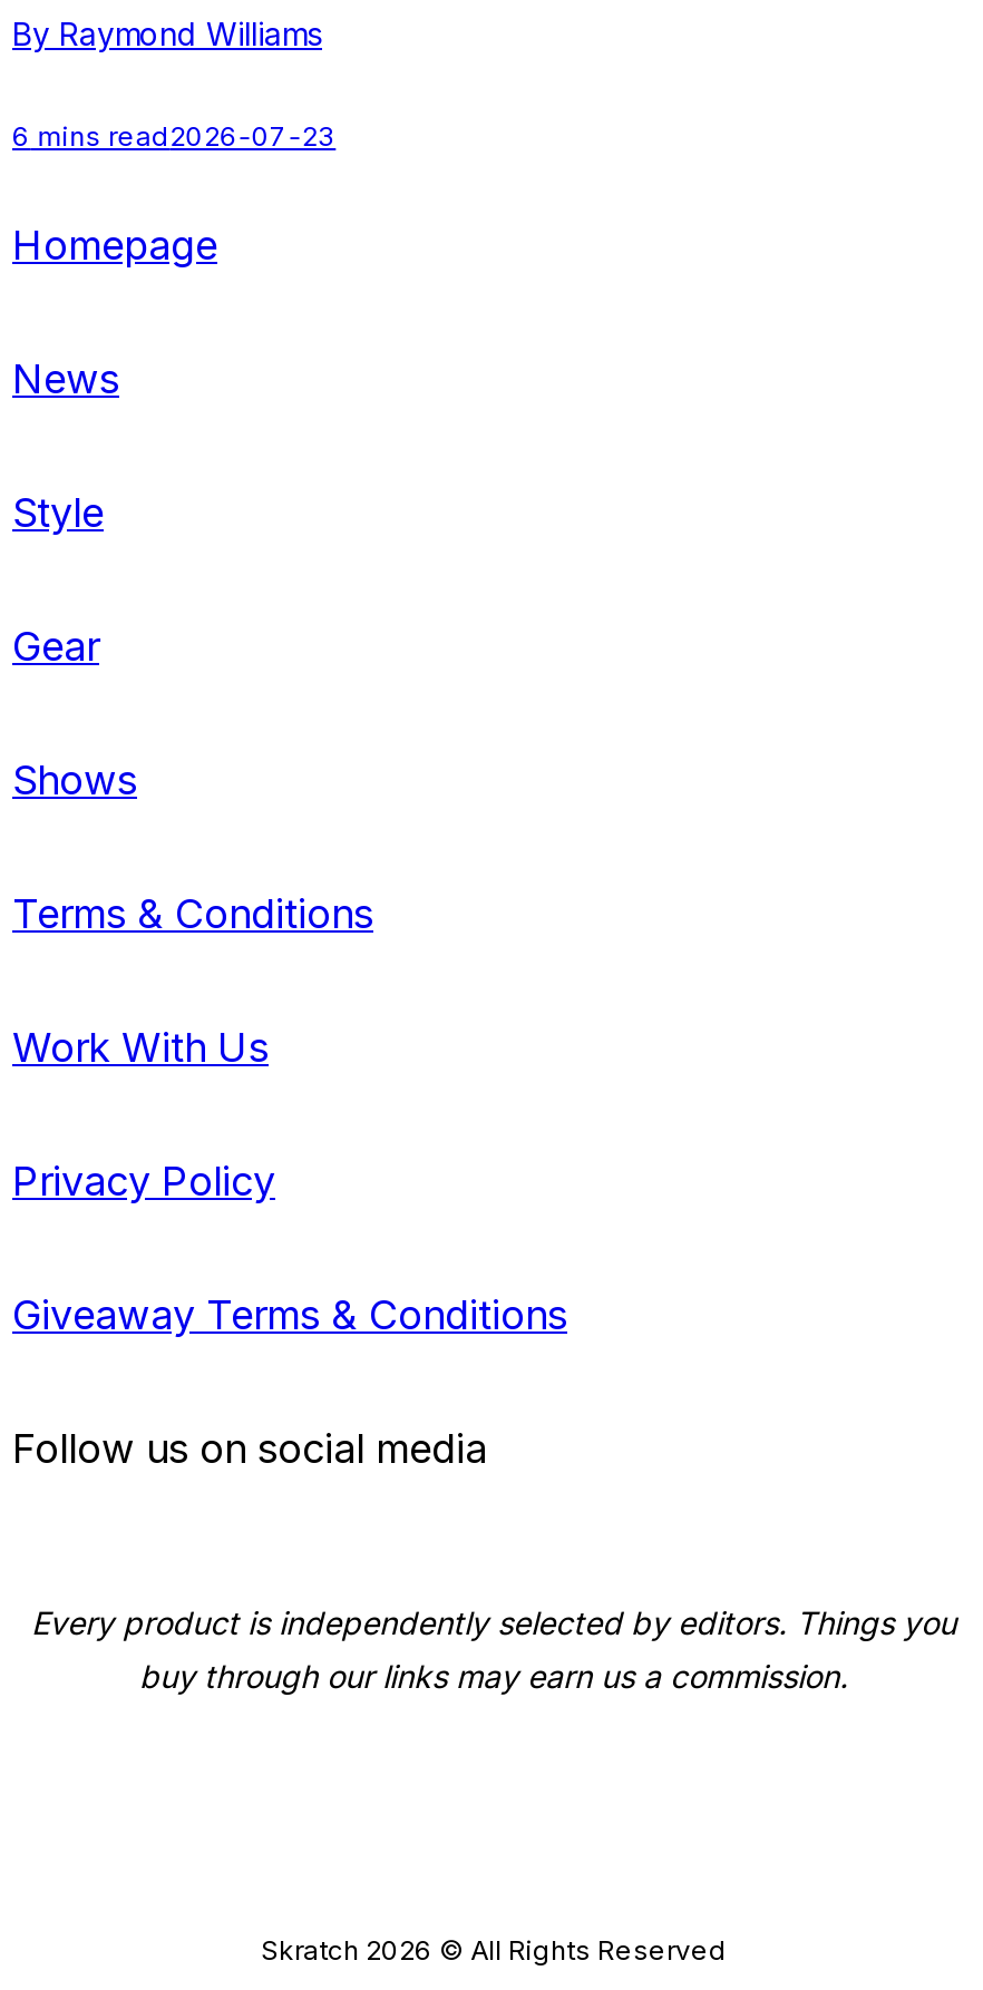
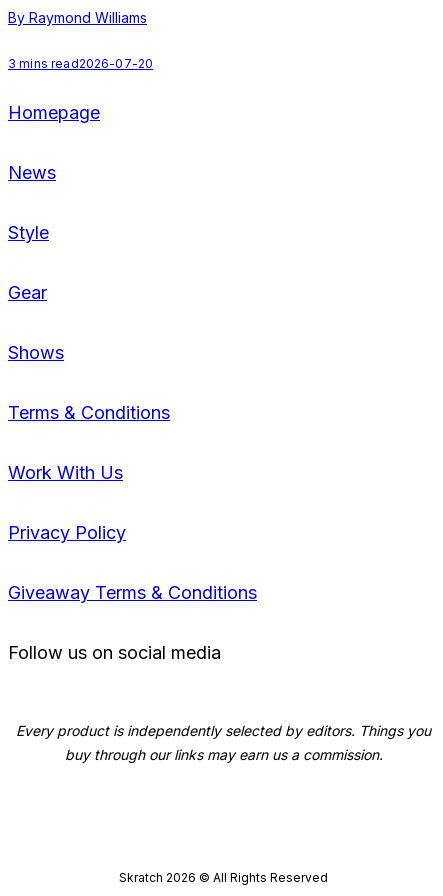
- 6 mins read2026-07-23
+ 3 mins read2026-07-20
